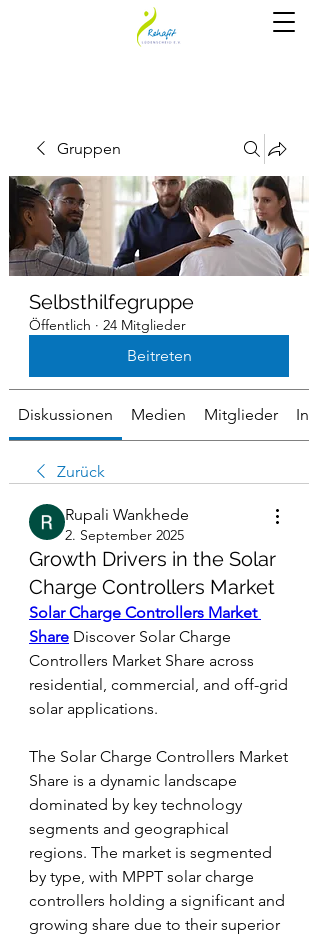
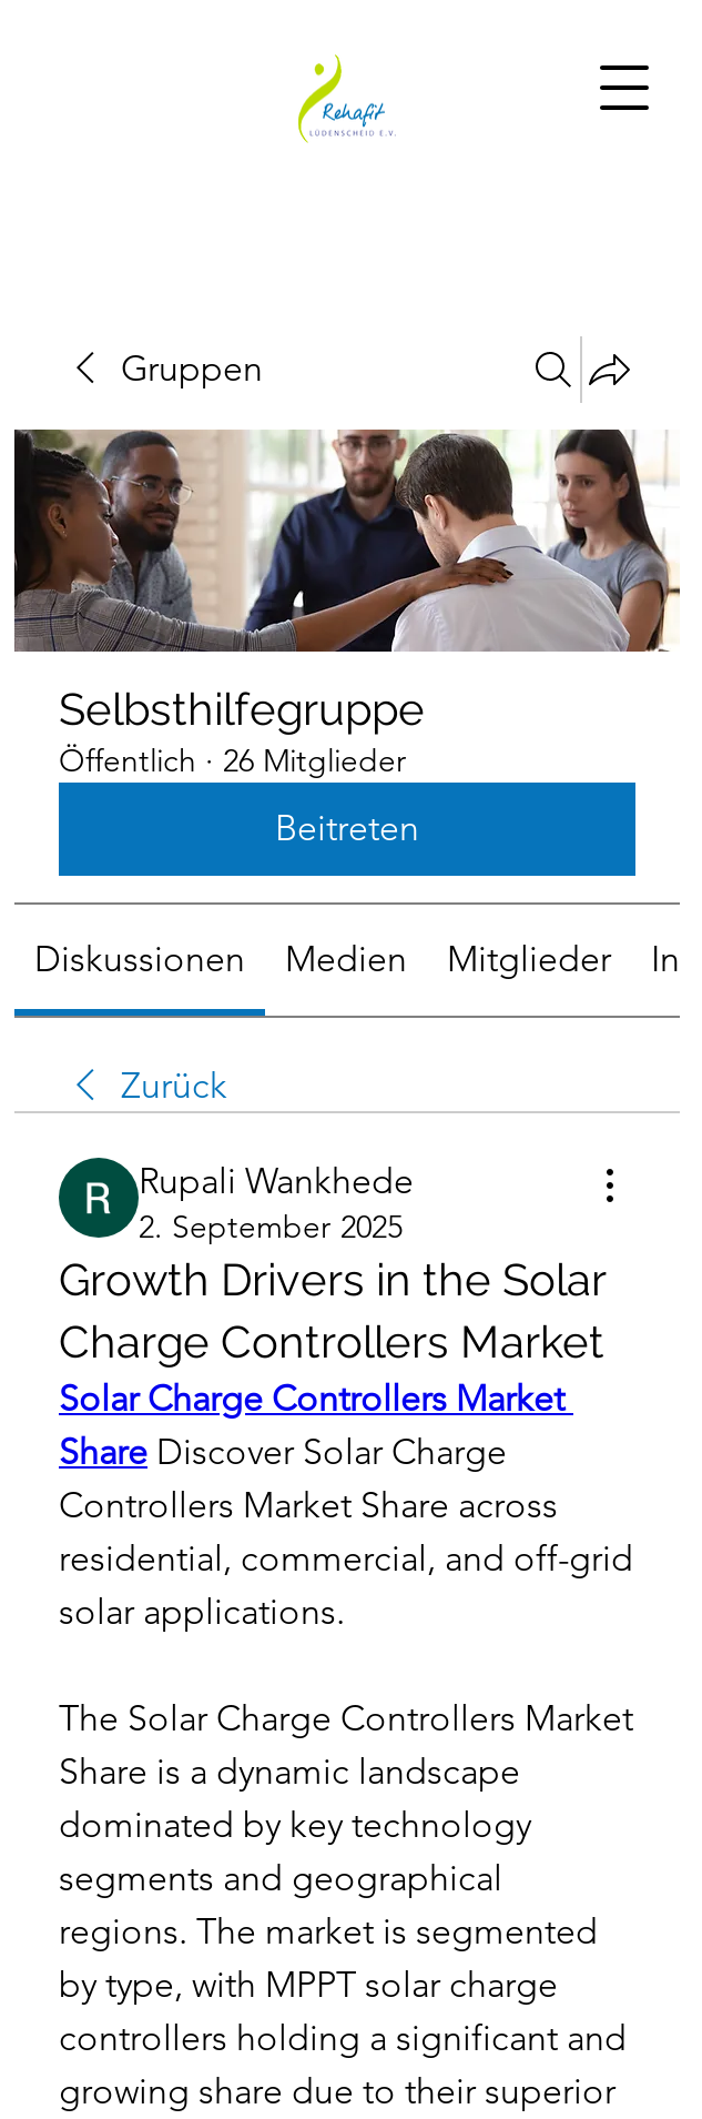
- Öffentlich · 24 Mitglieder
+ Öffentlich · 26 Mitglieder
